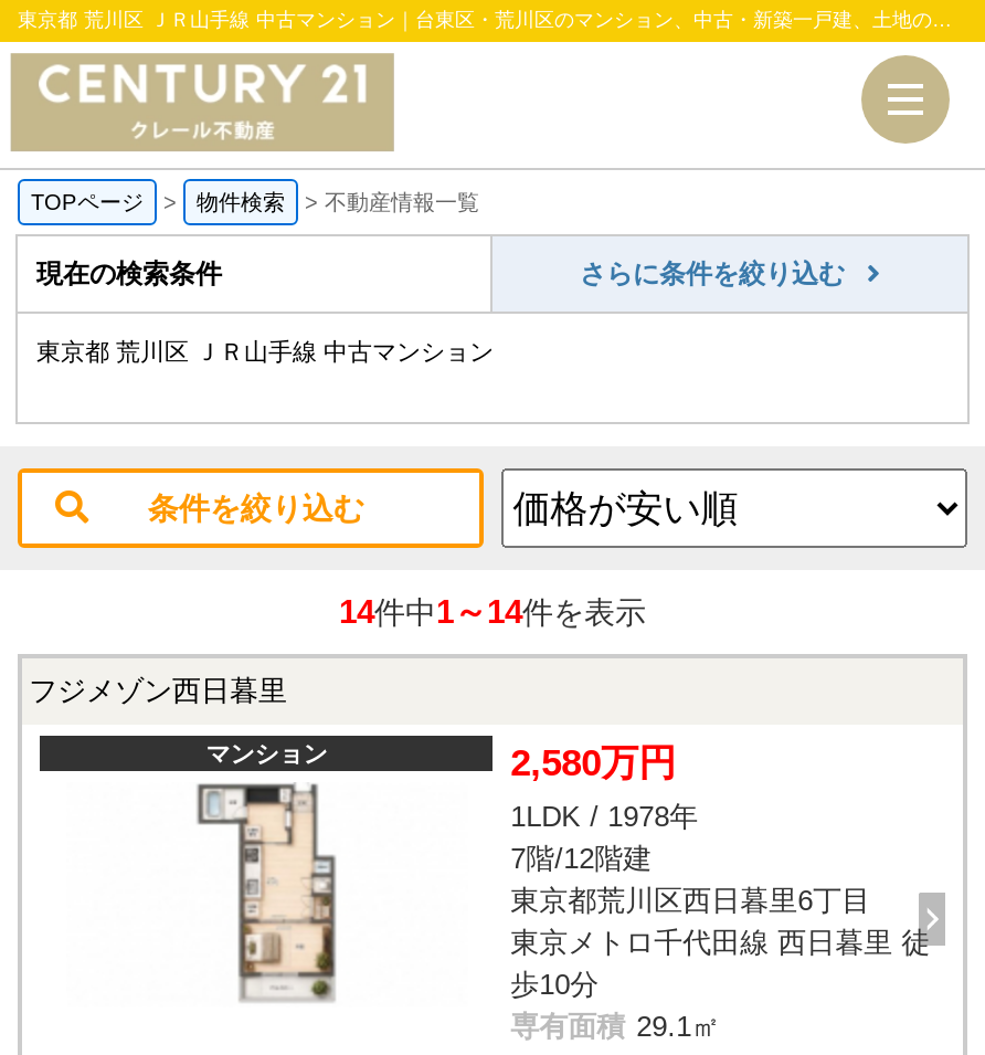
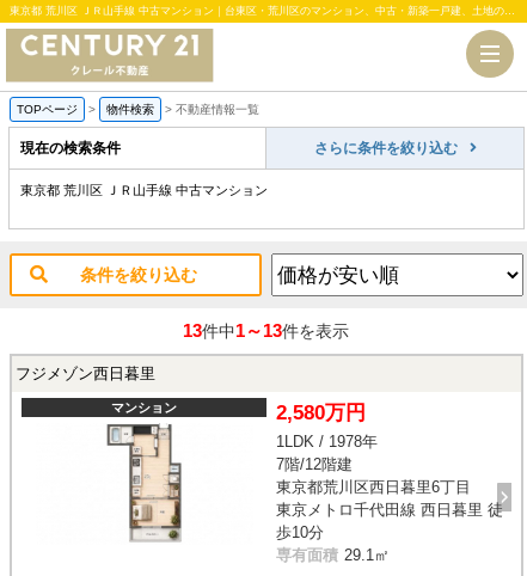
- 14件中1～14件を表示
+ 13件中1～13件を表示
